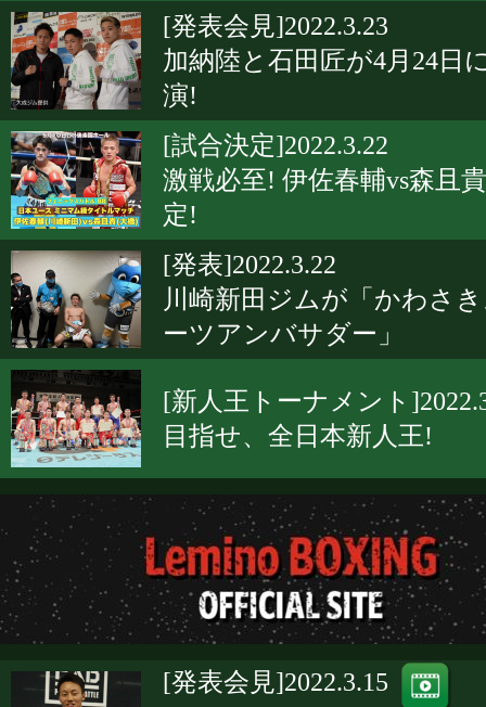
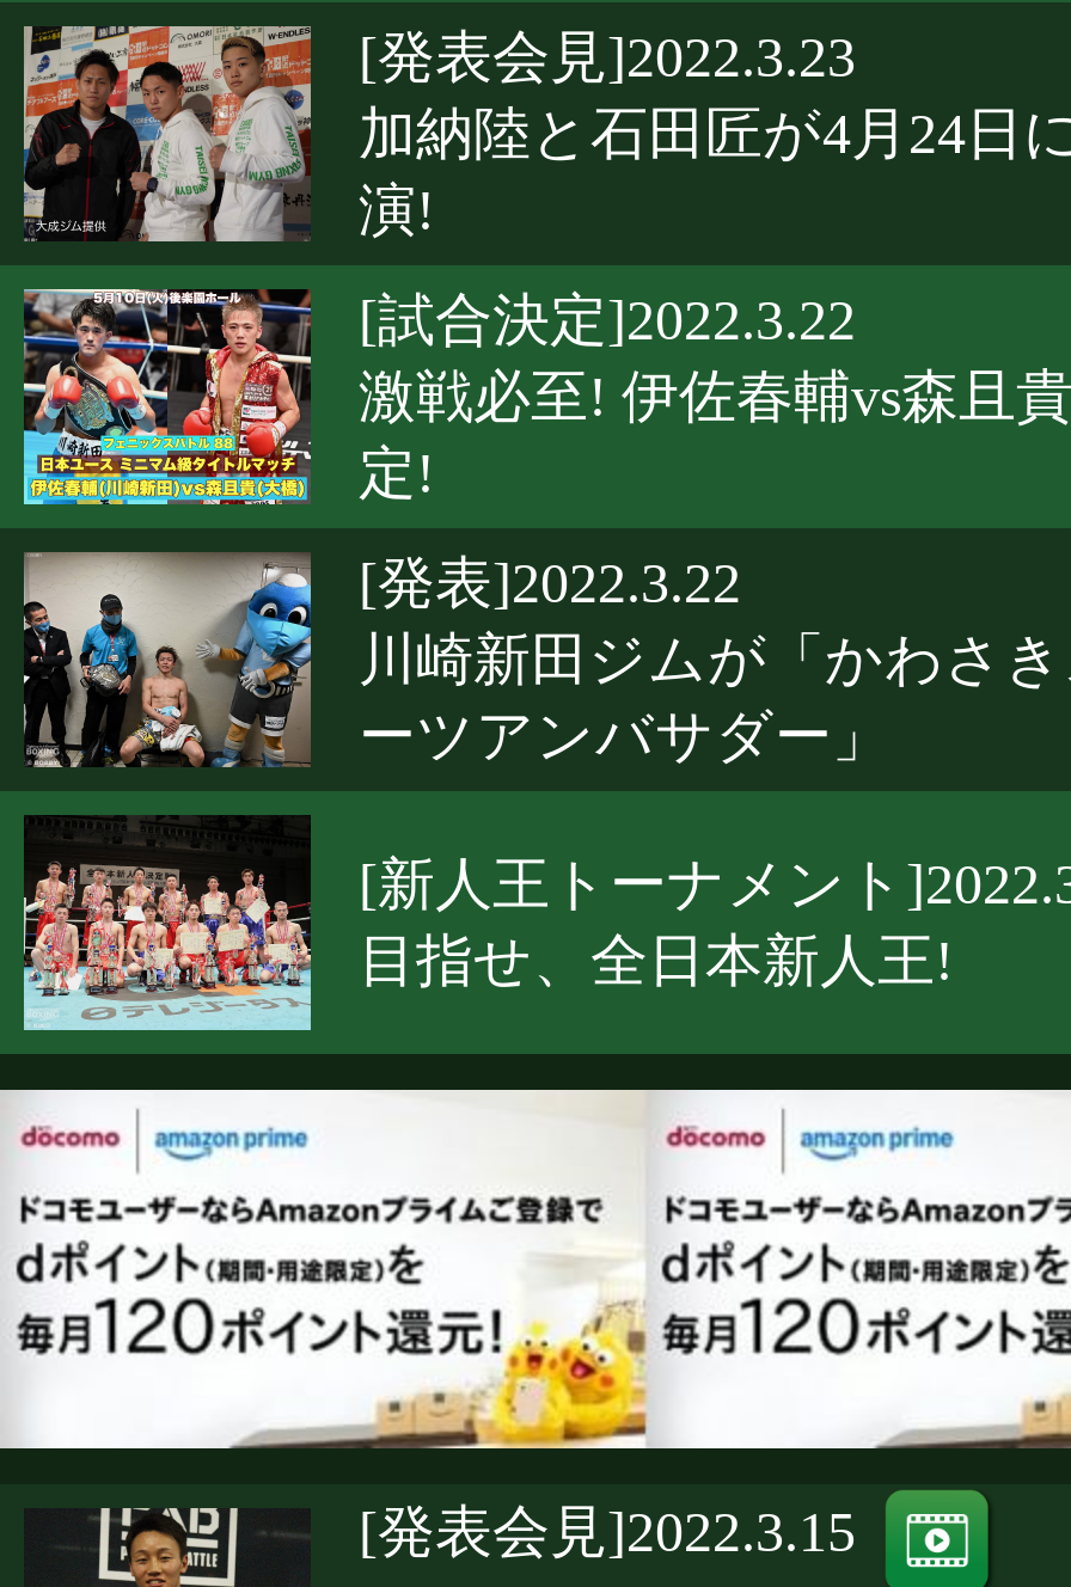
- [image]
+ [image]
